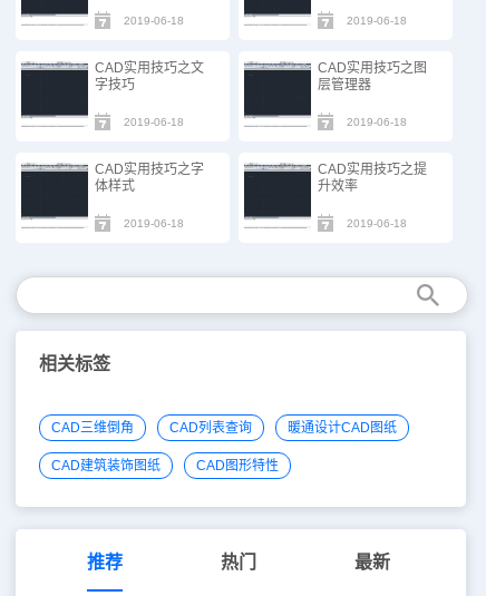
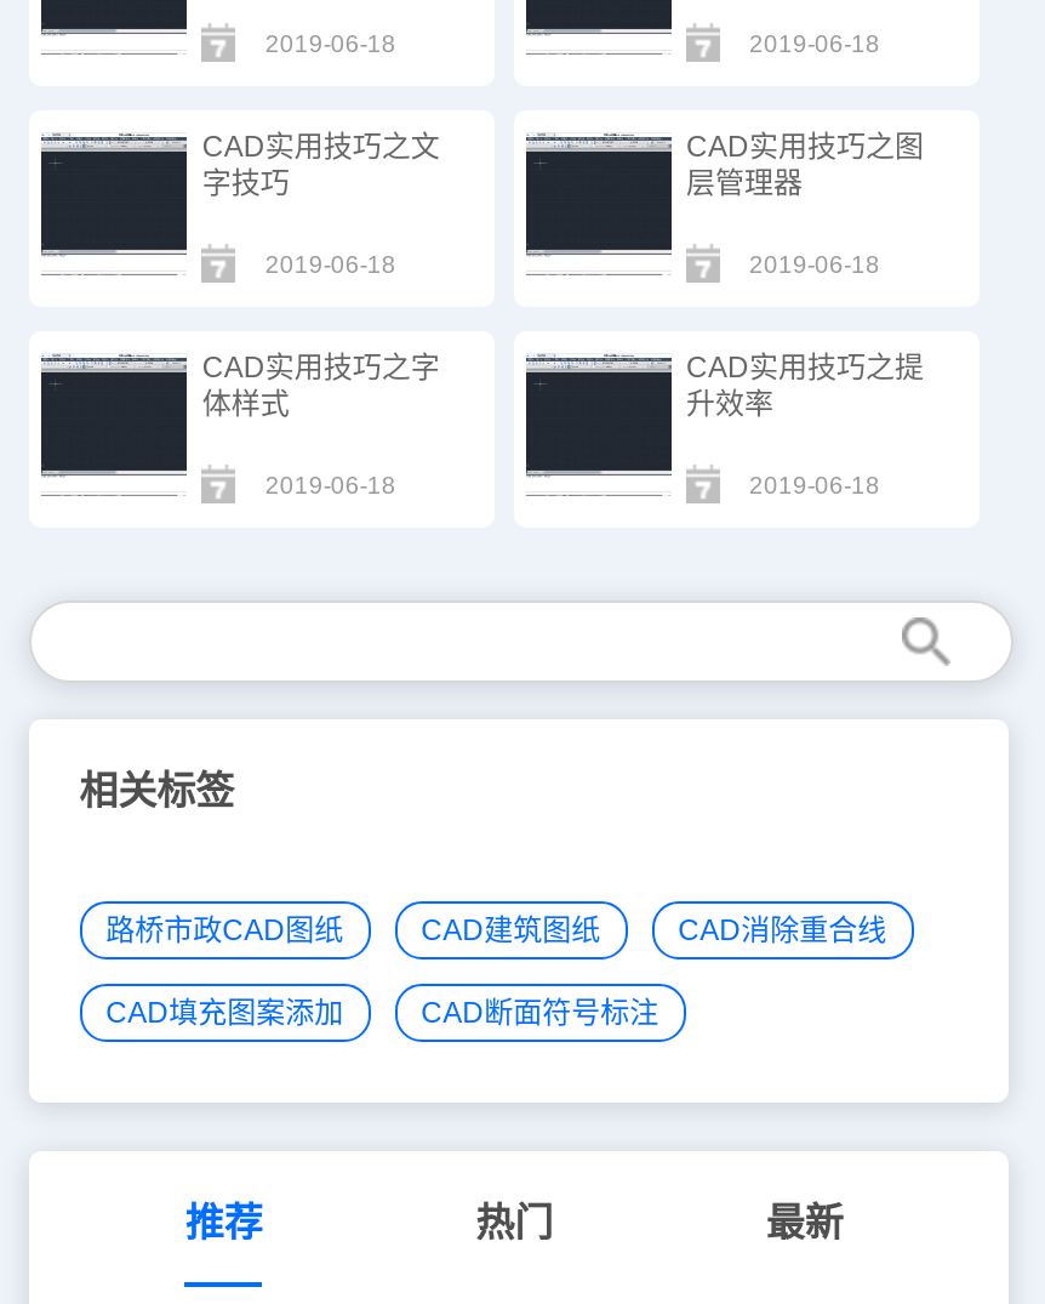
- CAD三维倒角
- CAD列表查询
- 暖通设计CAD图纸
+ 路桥市政CAD图纸
+ CAD建筑图纸
+ CAD消除重合线

- CAD建筑装饰图纸
- CAD图形特性
+ CAD填充图案添加
+ CAD断面符号标注
